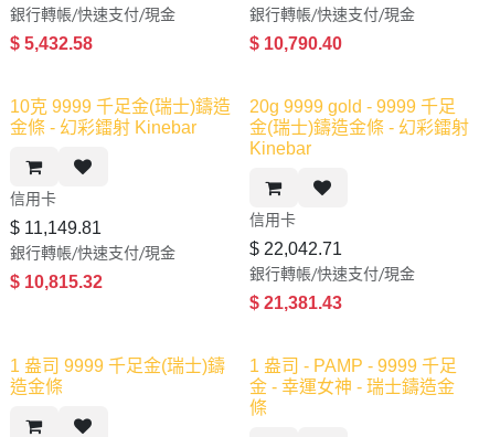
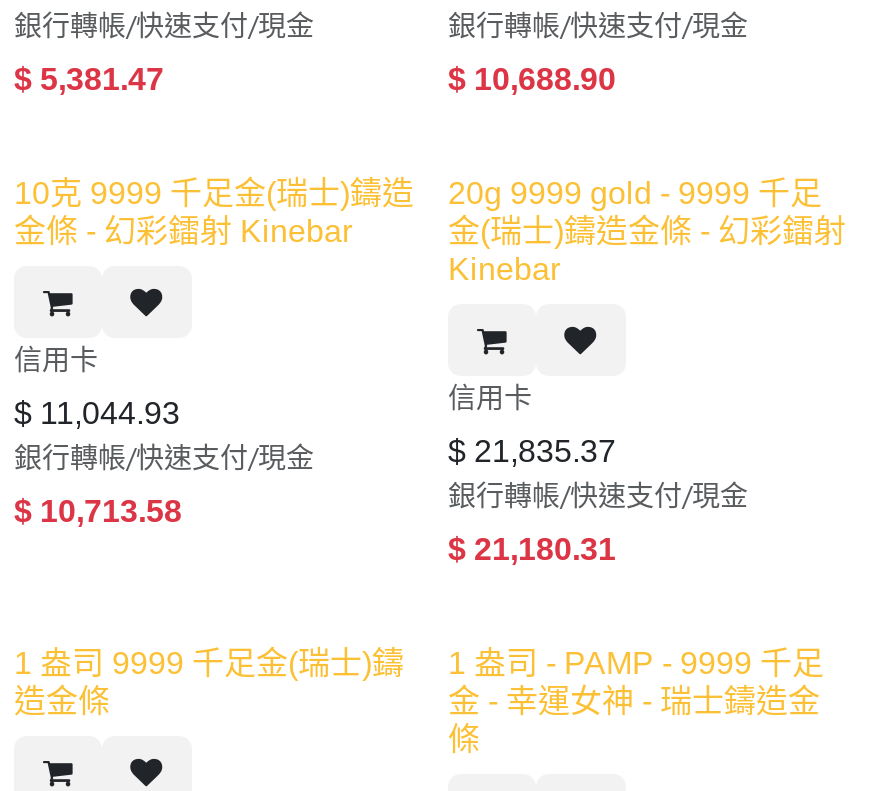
- $5,432.58
+ $5,381.47

- $10,790.40
+ $10,688.90

- $11,149.81
+ $11,044.93

- $22,042.71
+ $21,835.37

- $10,815.32
+ $10,713.58

- $21,381.43
+ $21,180.31
